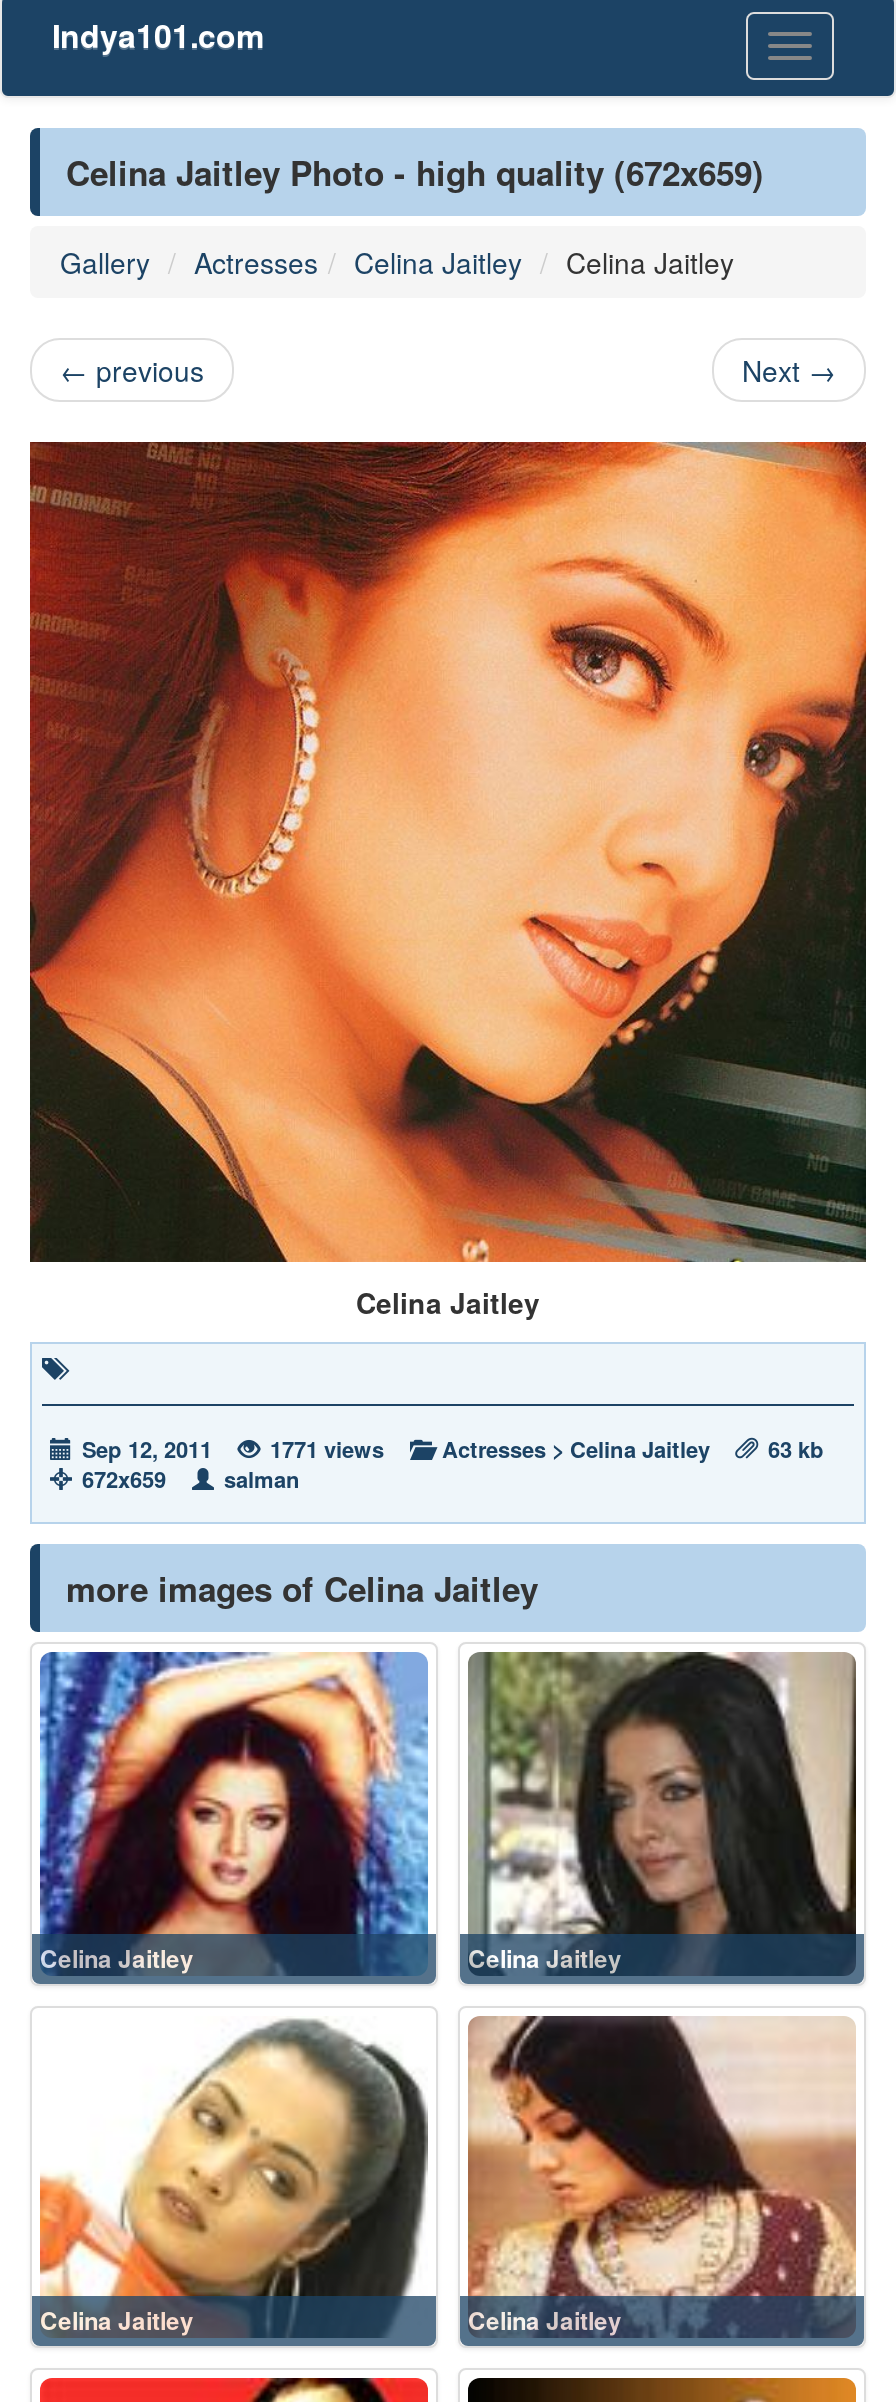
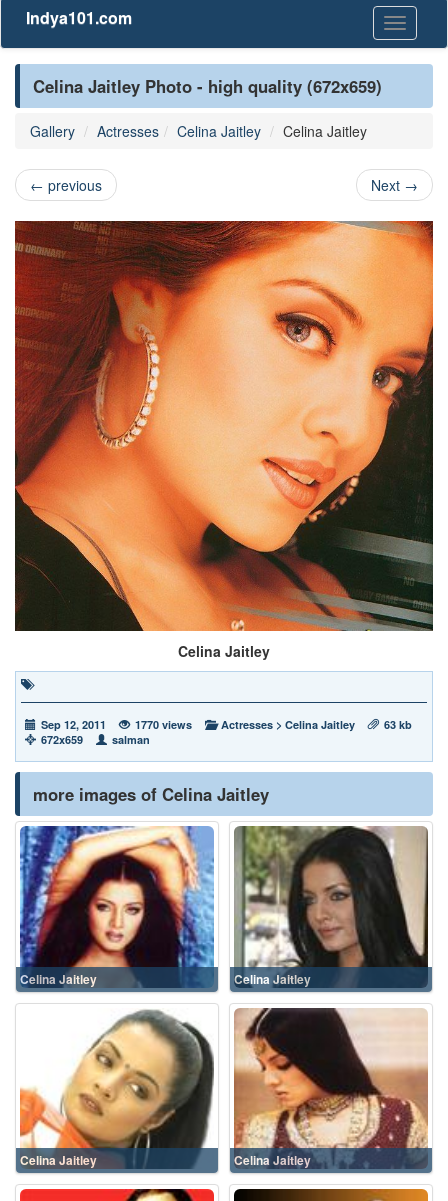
- Sep 12, 2011 1771 views Actresses > Celina Jaitley 63 kb
+ Sep 12, 2011 1770 views Actresses > Celina Jaitley 63 kb
